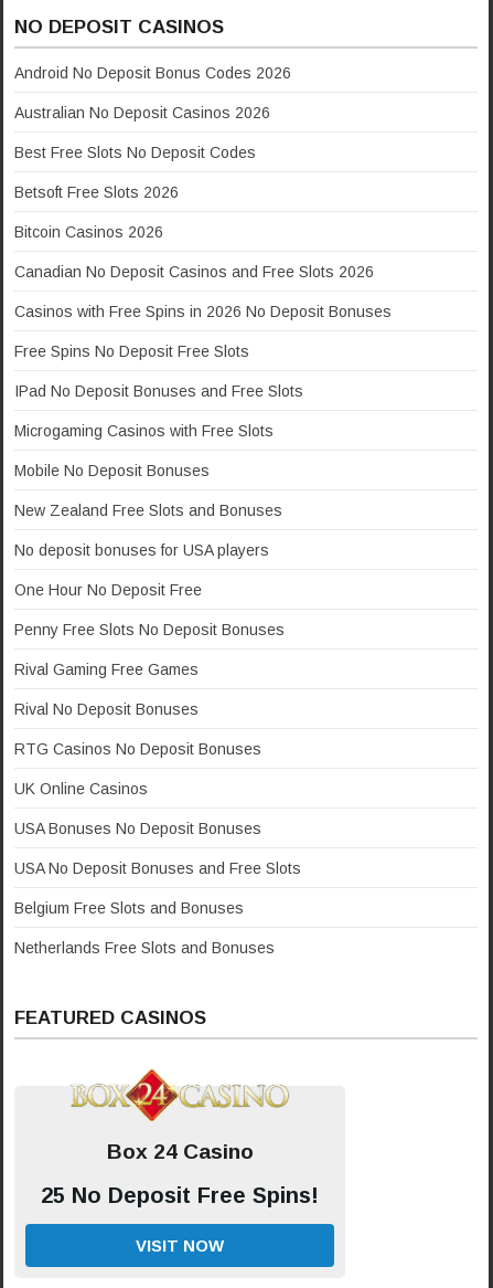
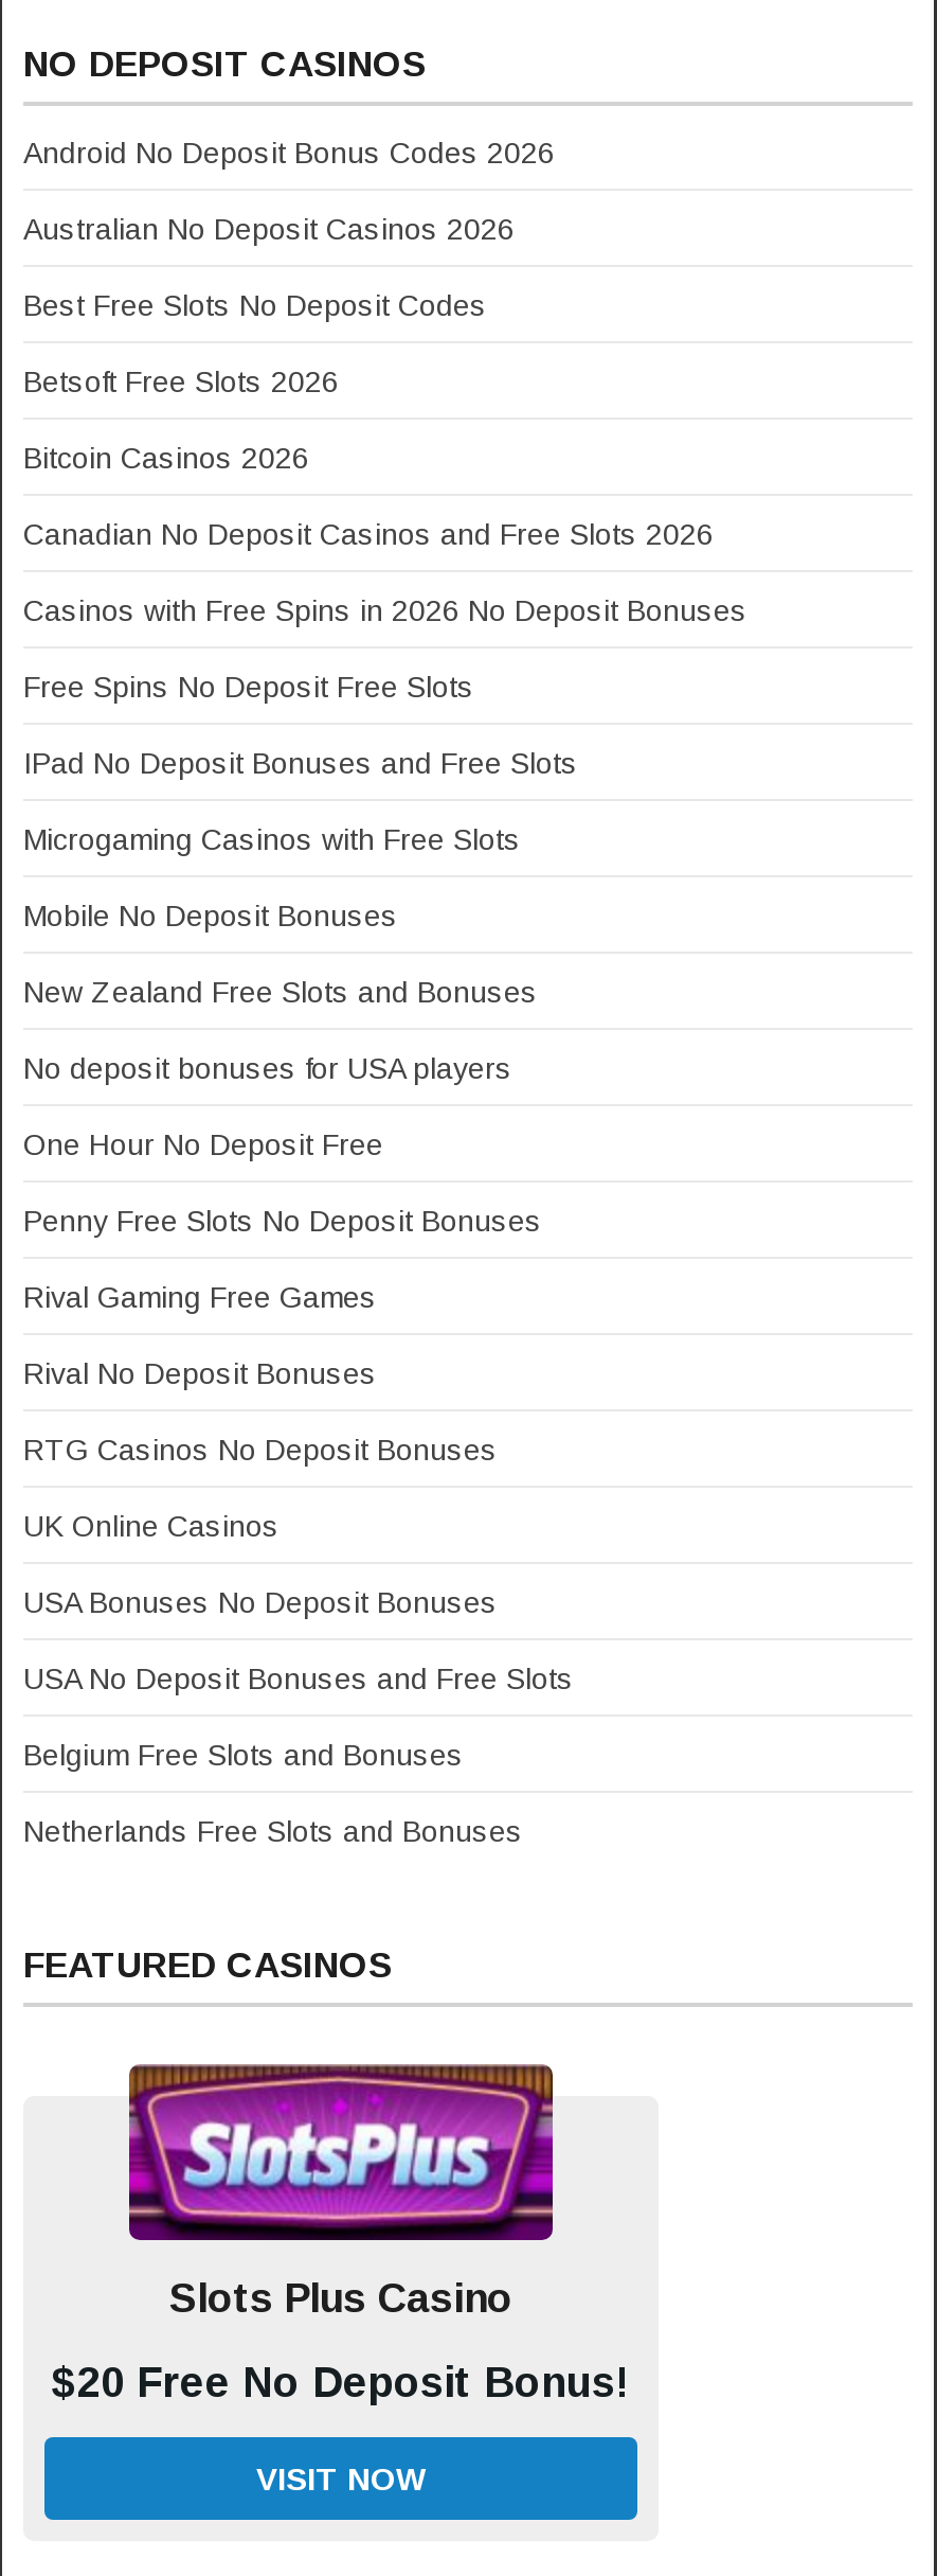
- [image]
- Box 24 Casino
+ [image]
+ Slots Plus Casino

- 25 No Deposit Free Spins!
+ $20 Free No Deposit Bonus!
